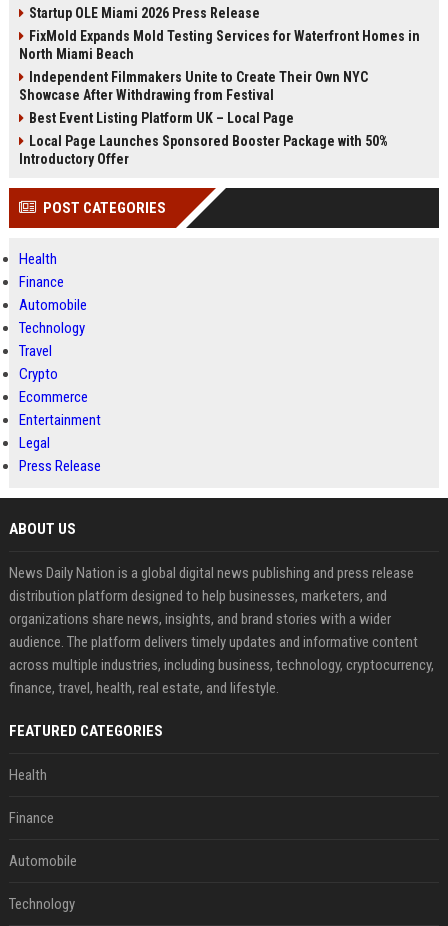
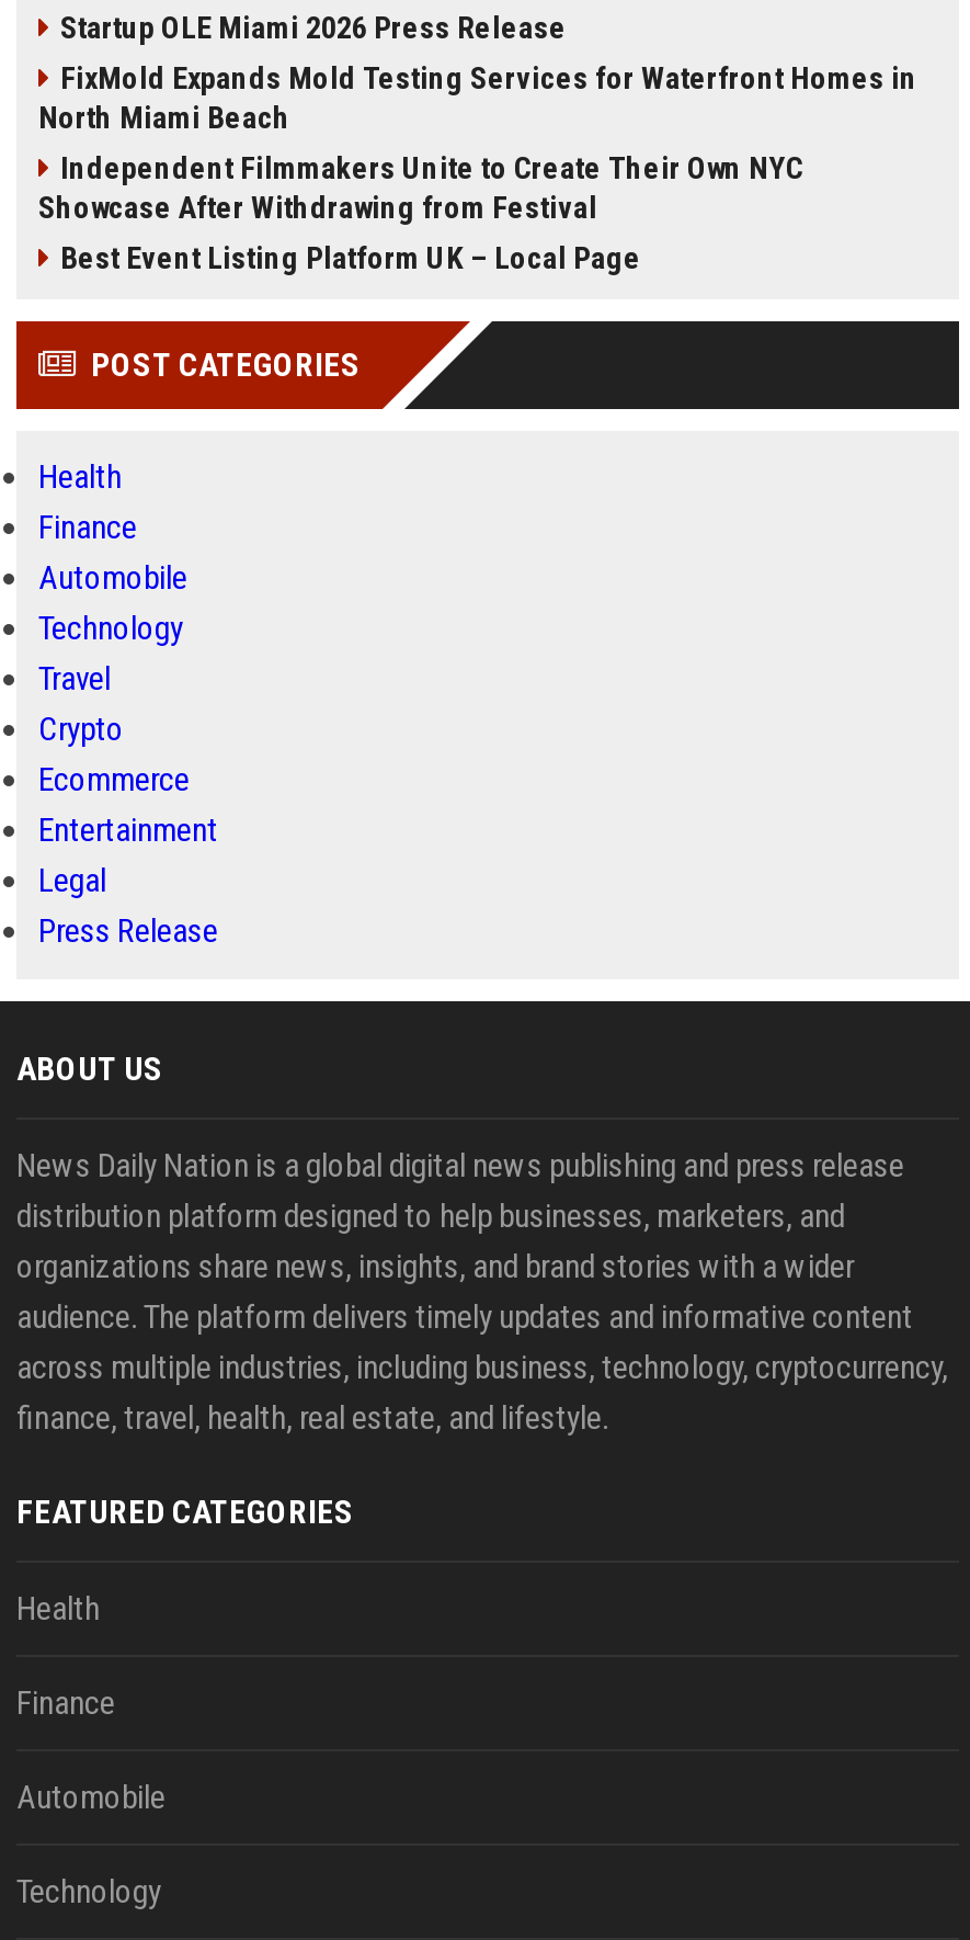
- Local Page Launches Sponsored Booster Package with 50%
- Introductory Offer
